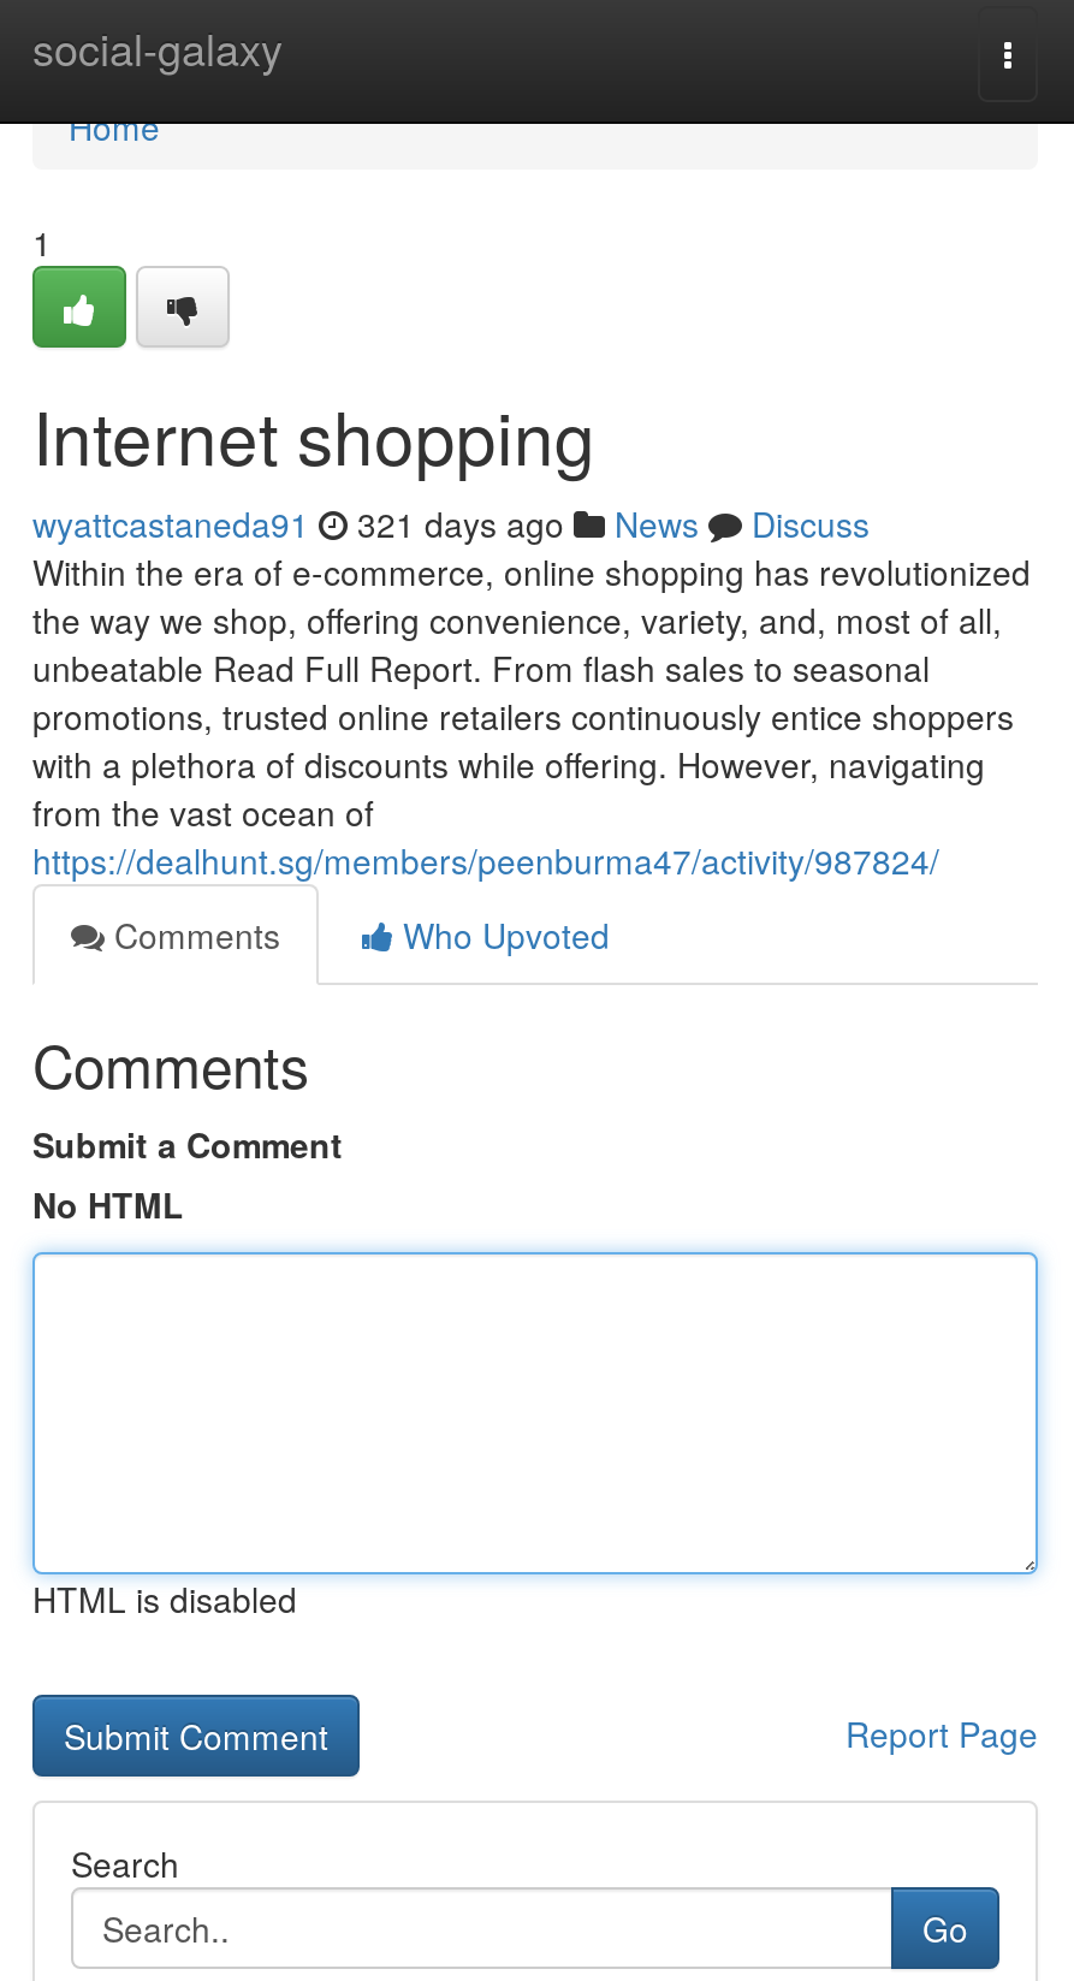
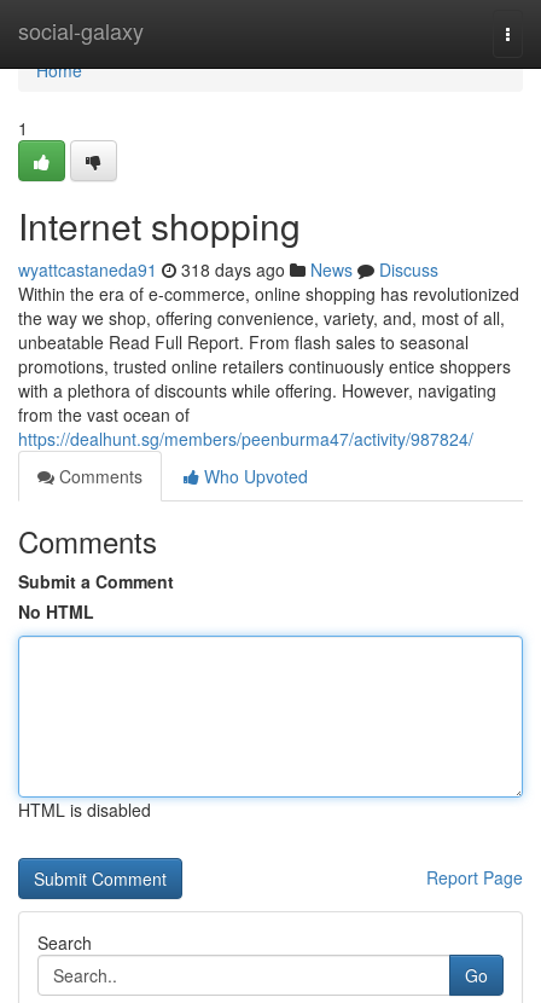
- wyattcastaneda91 321 days ago News Discuss
+ wyattcastaneda91 318 days ago News Discuss
